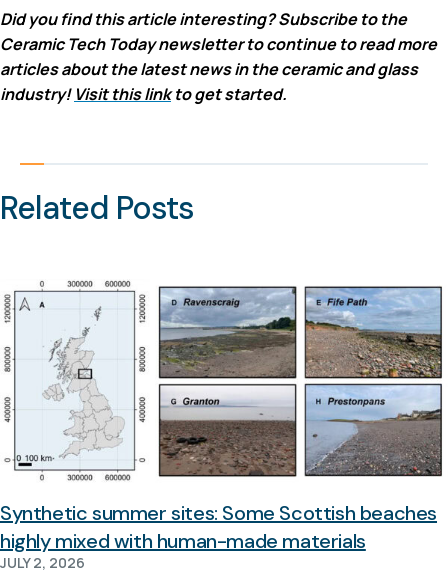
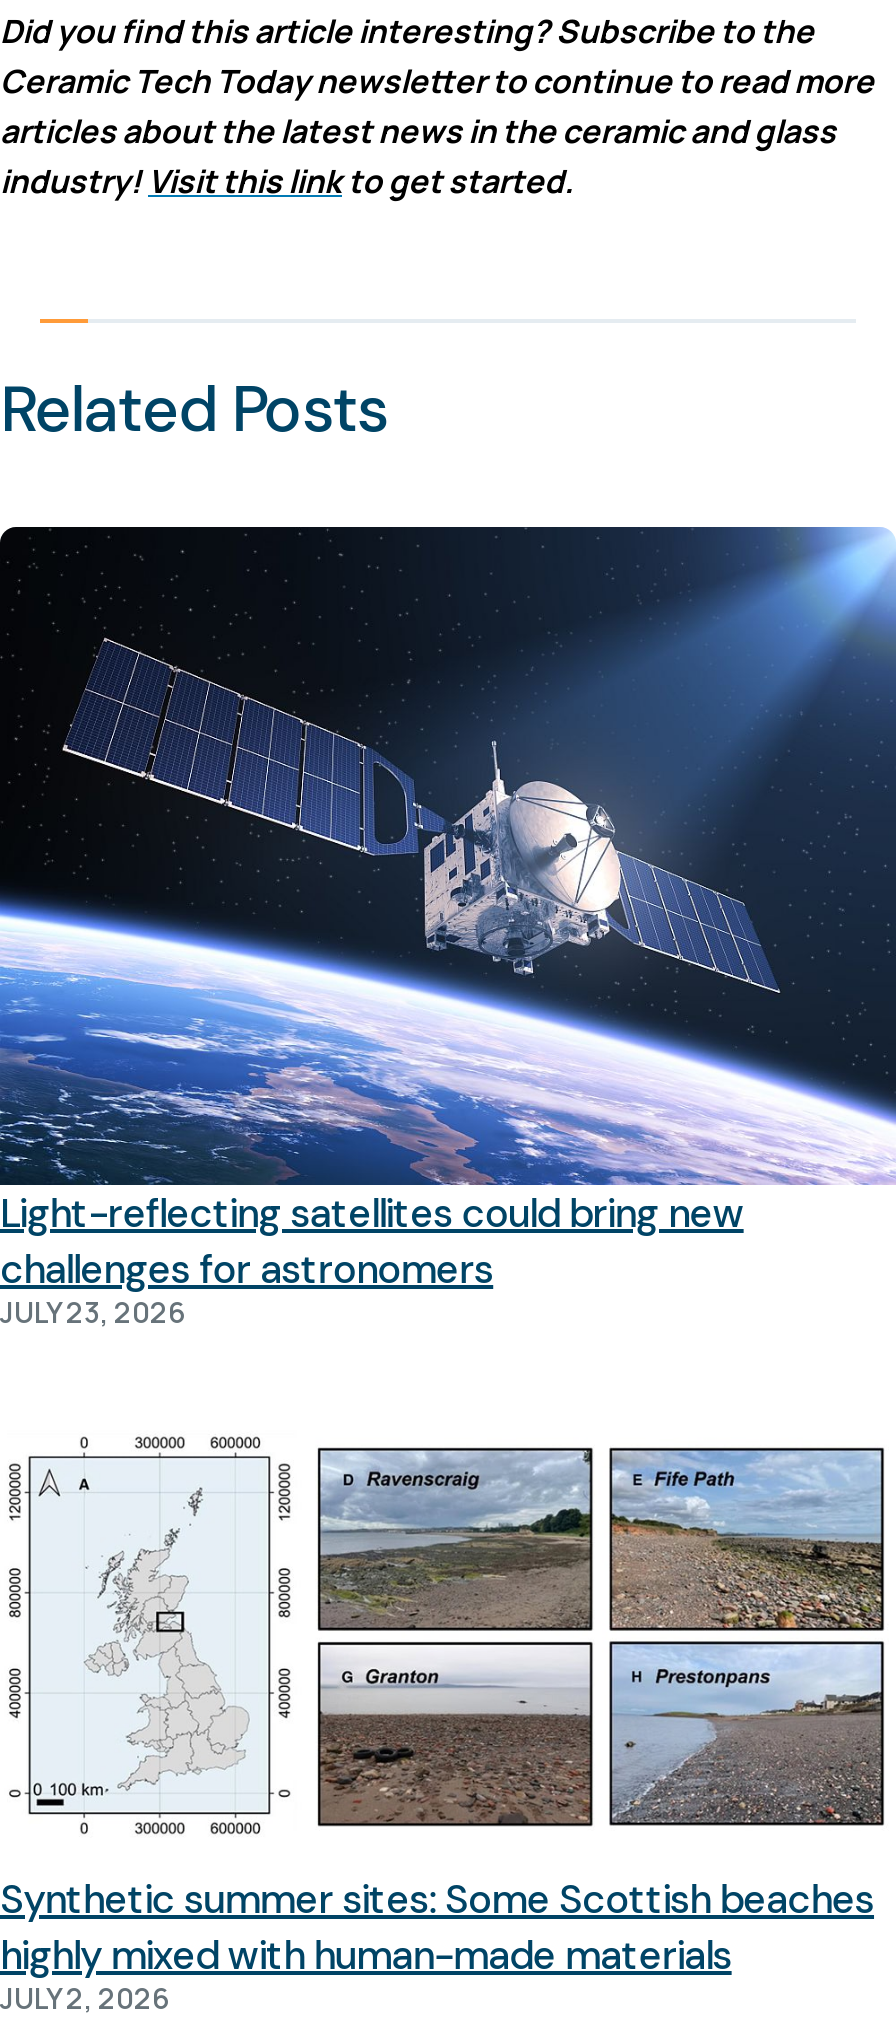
+ [image]
+ Light-reflecting satellites could bring new
+ challenges for astronomers
+ JULY 23, 2026
